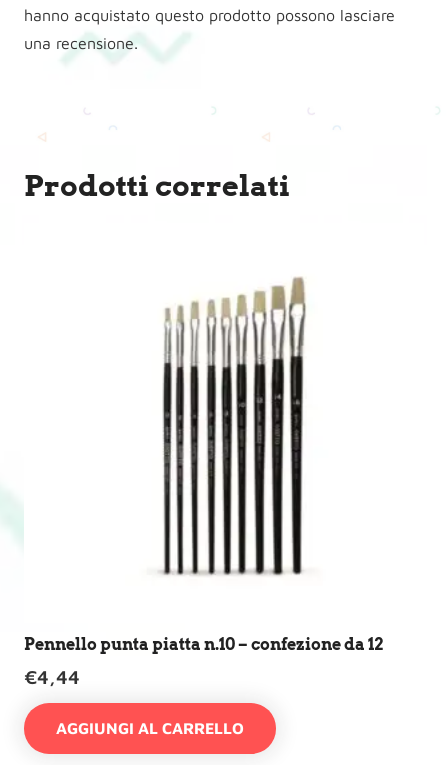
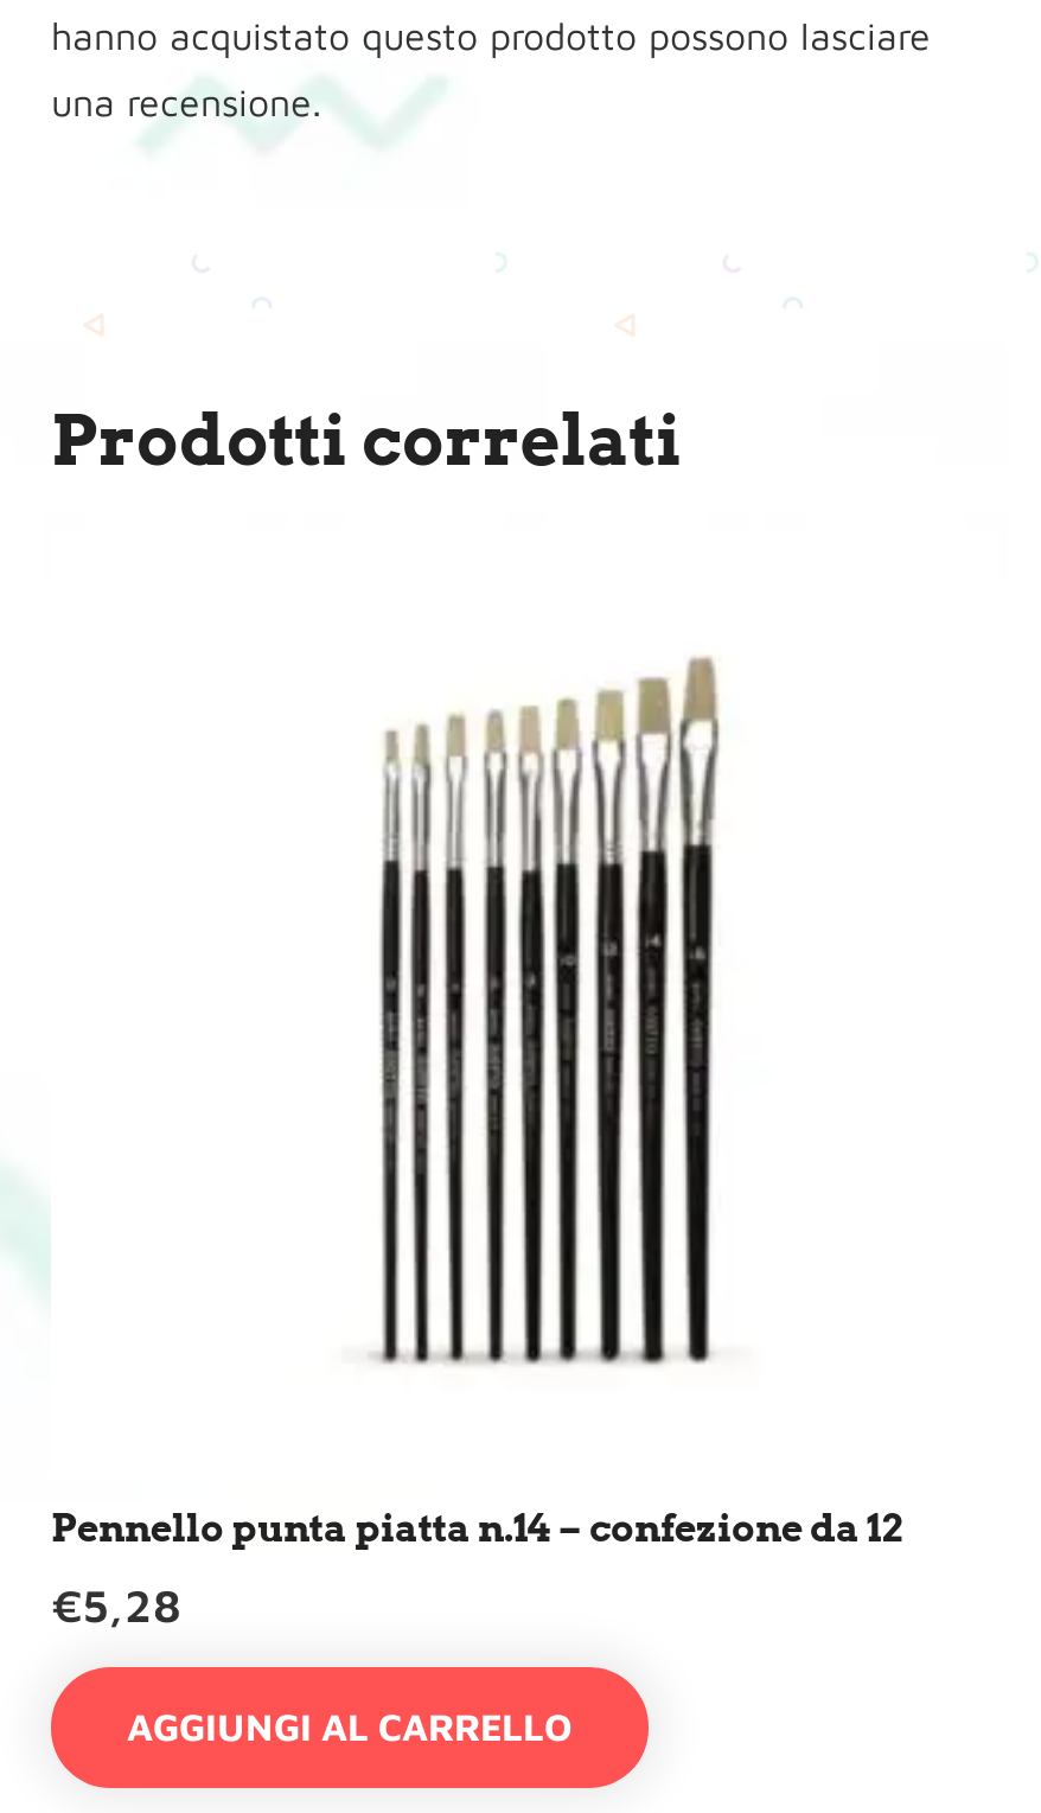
- Pennello punta piatta n.10 – confezione da 12
+ Pennello punta piatta n.14 – confezione da 12

- €4,44
+ €5,28
